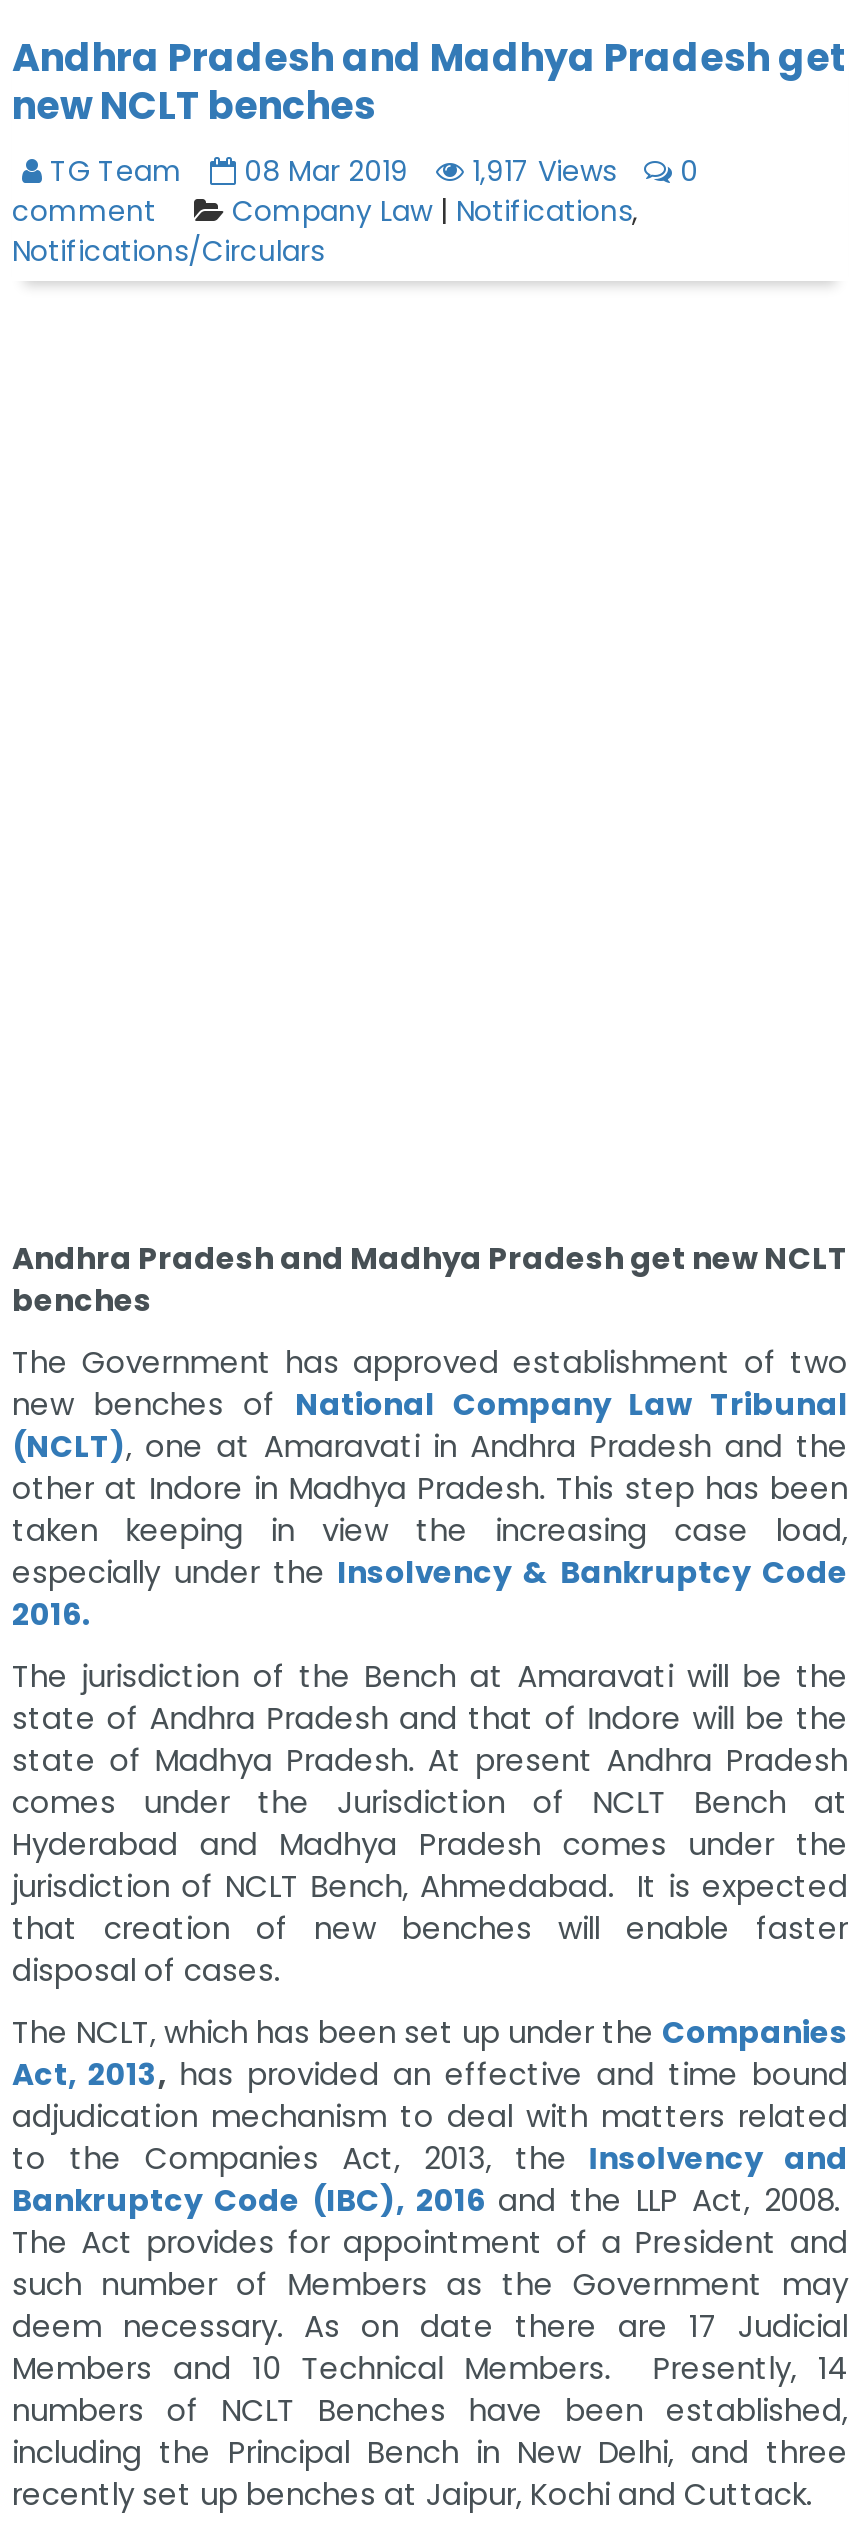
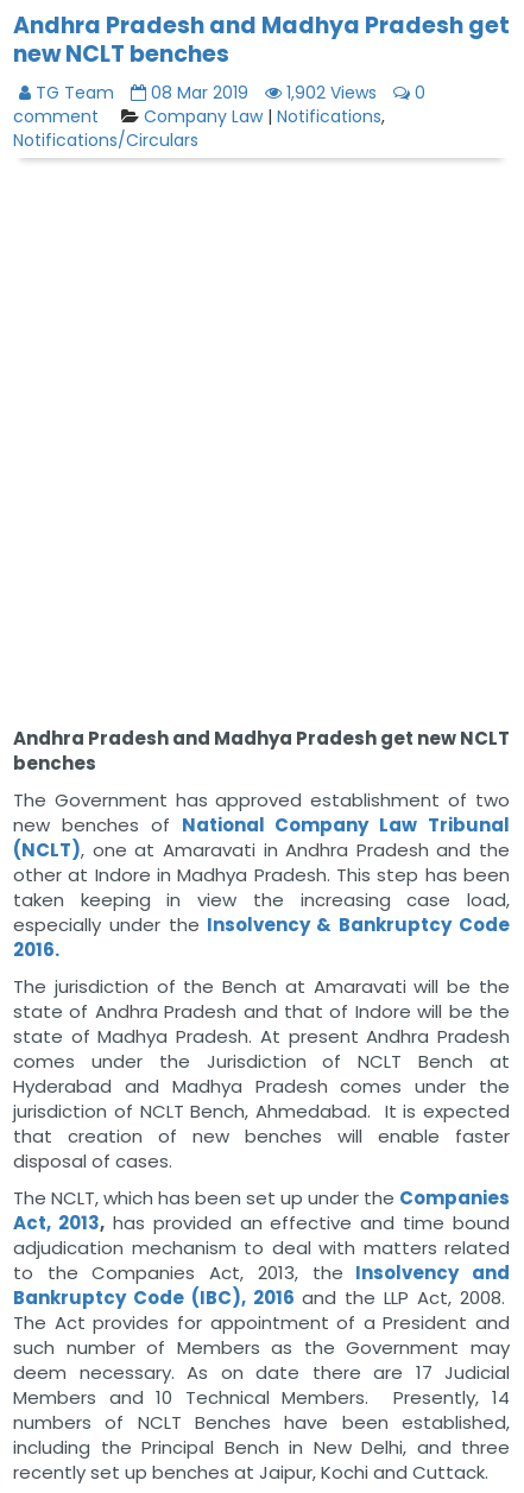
- TG Team 08 Mar 2019 1,917 Views 0
+ TG Team 08 Mar 2019 1,902 Views 0
